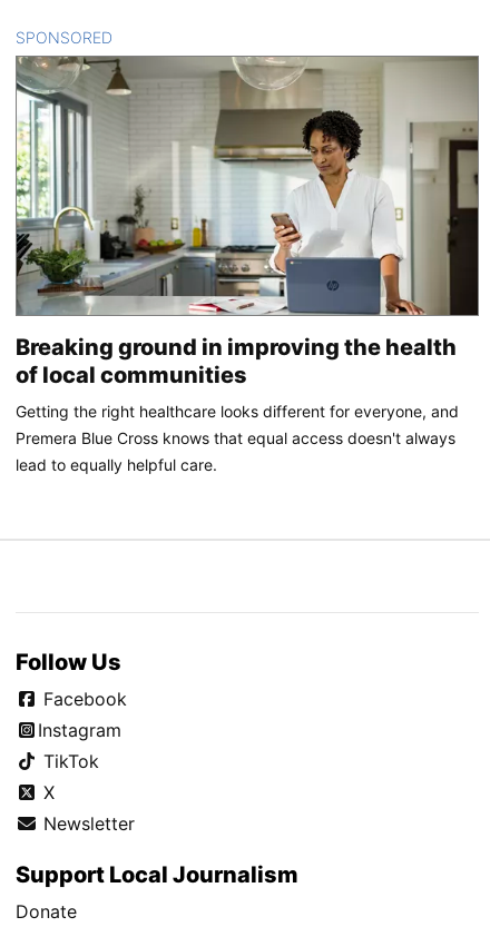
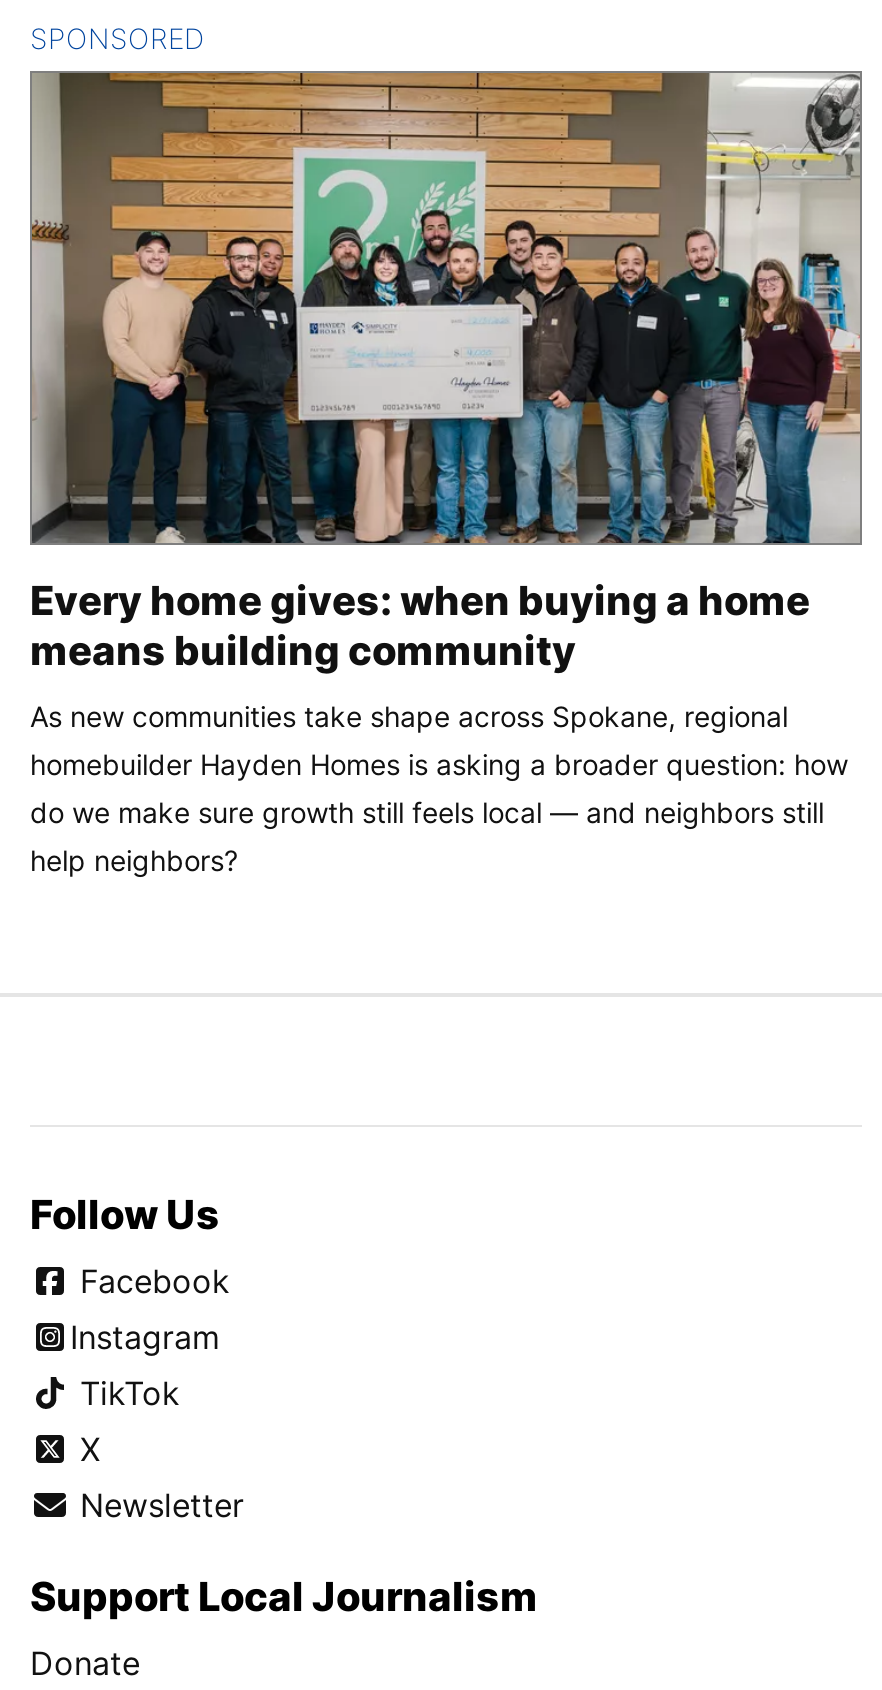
- [image]
- Breaking ground in improving the health
- of local communities
+ [image]
+ Every home gives: when buying a home
+ means building community

- Getting the right healthcare looks different for everyone, and
- Premera Blue Cross knows that equal access doesn't always
- lead to equally helpful care.
+ As new communities take shape across Spokane, regional
+ homebuilder Hayden Homes is asking a broader question: how
+ do we make sure growth still feels local — and neighbors still
+ help neighbors?
